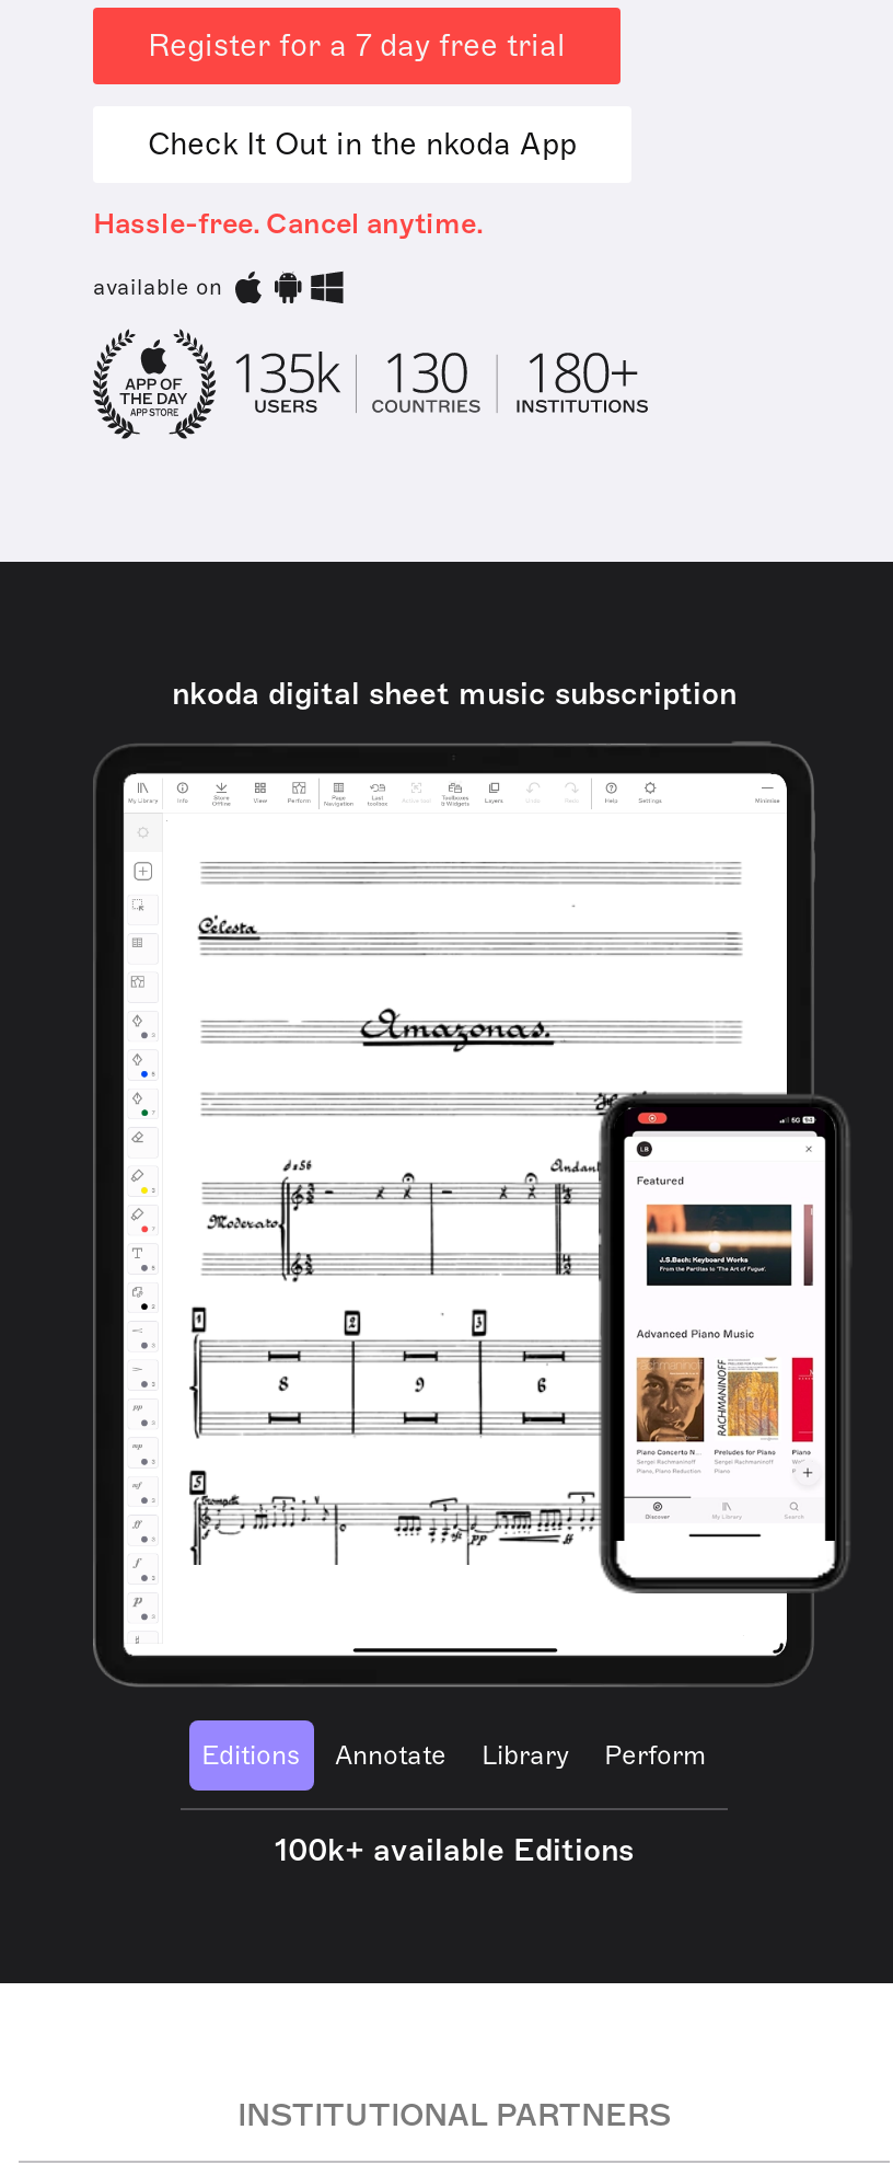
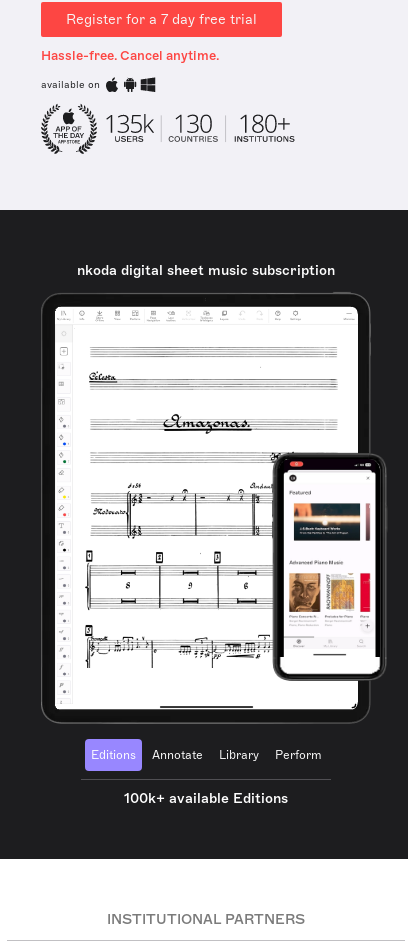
- Check It Out in the nkoda App
